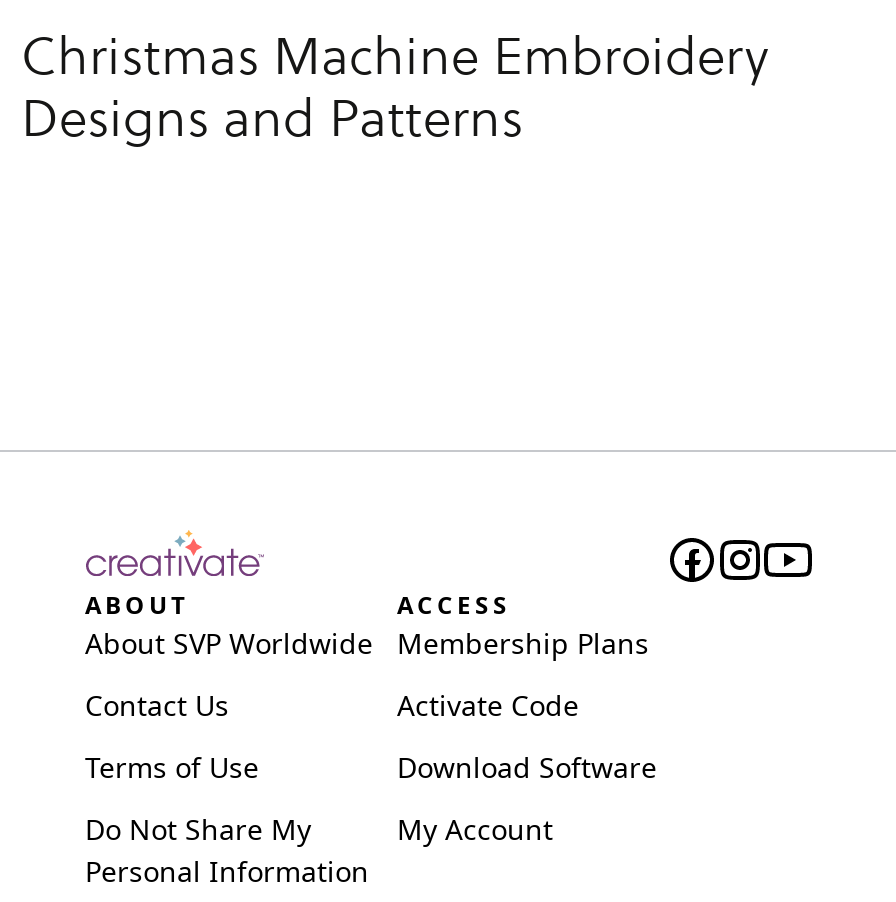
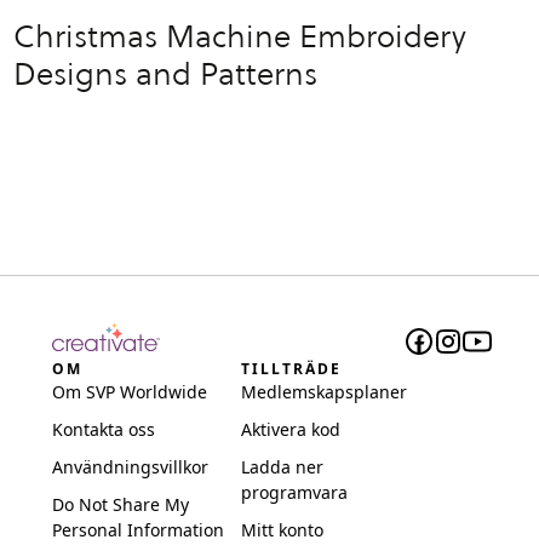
- ABOUT
- About SVP Worldwide
+ OM
+ Om SVP Worldwide

- ACCESS
- Membership Plans
+ TILLTRÄDE
+ Medlemskapsplaner

- Contact Us
+ Kontakta oss

- Activate Code
+ Aktivera kod

- Terms of Use
+ Användningsvillkor

- Download Software
+ Ladda ner
+ programvara

- My Account
+ Mitt konto
